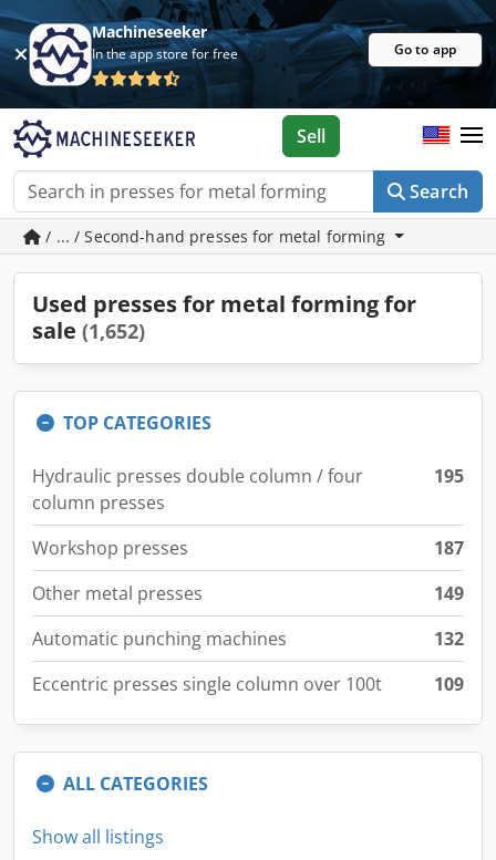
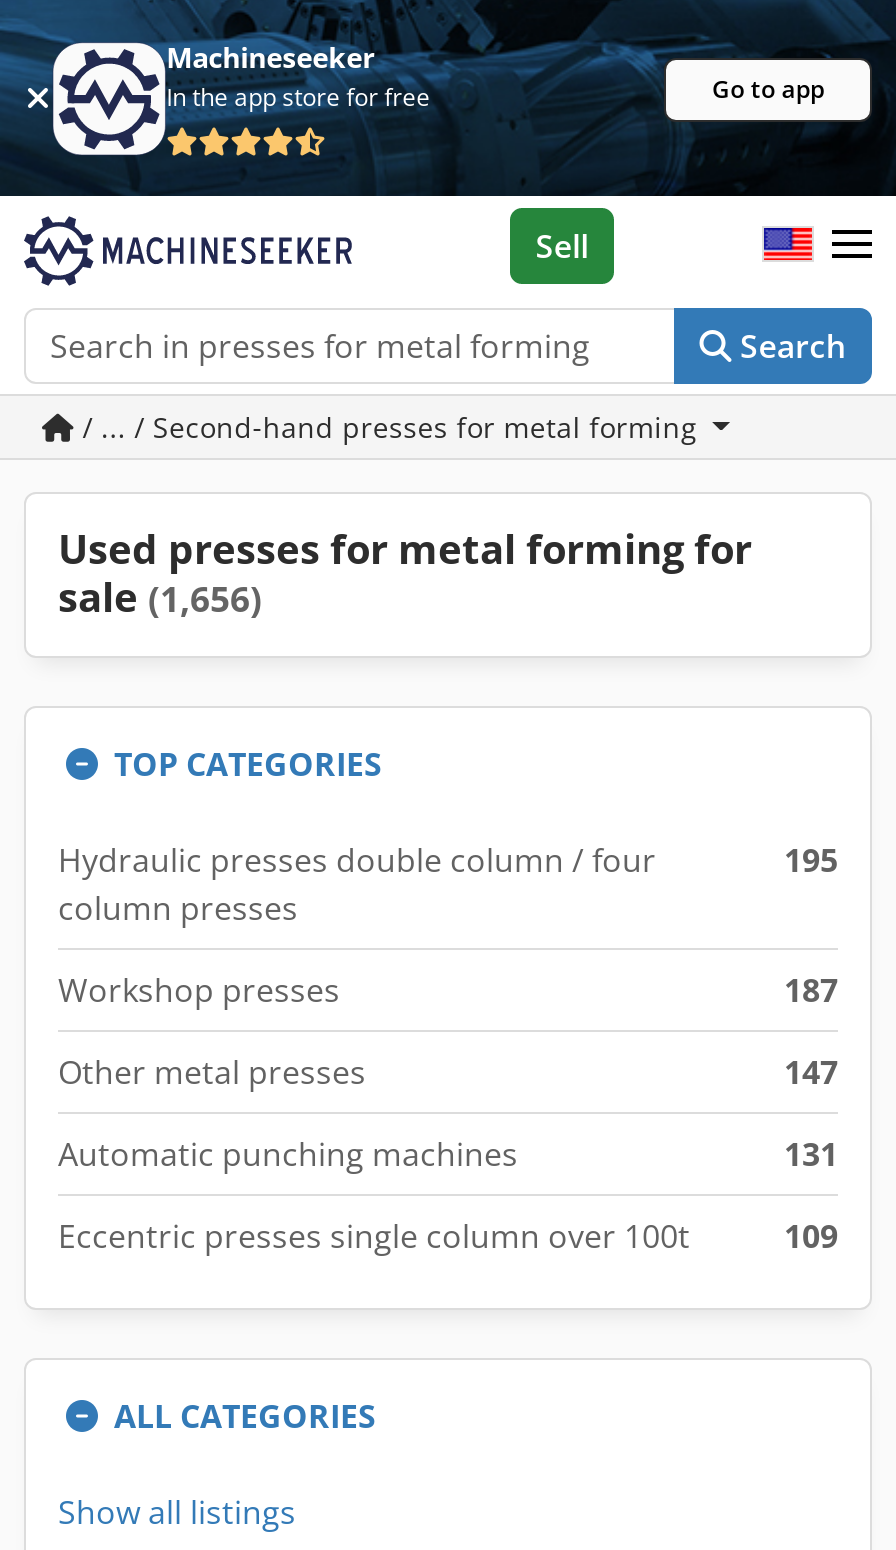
- sale (1,652)
+ sale (1,656)

- 149
+ 147

- 132
+ 131
